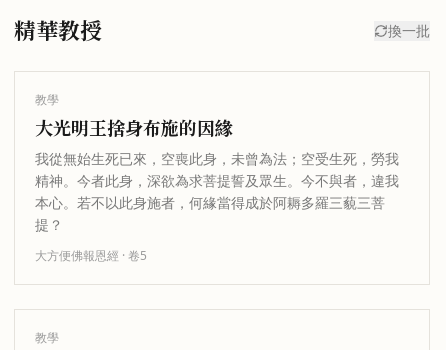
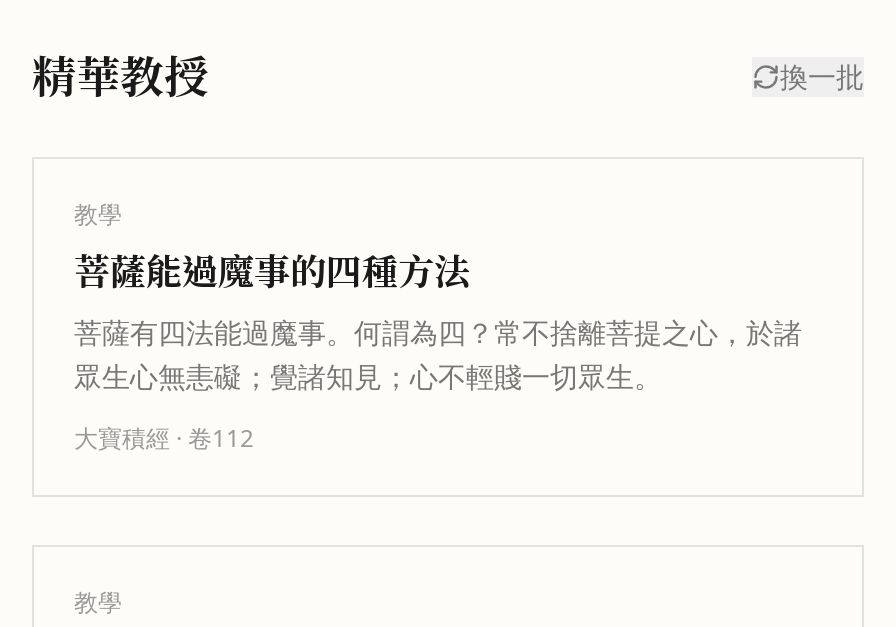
- 大光明王捨身布施的因緣
- 我從無始生死已來，空喪此身，未曾為法；空受生死，勞我
- 精神。今者此身，深欲為求菩提誓及眾生。今不與者，違我
- 本心。若不以此身施者，何緣當得成於阿耨多羅三藐三菩
- 提？
+ 菩薩能過魔事的四種方法
+ 菩薩有四法能過魔事。何謂為四？常不捨離菩提之心，於諸
+ 眾生心無恚礙；覺諸知見；心不輕賤一切眾生。

- 大方便佛報恩經· 卷5
+ 大寶積經· 卷112
